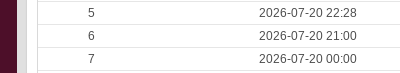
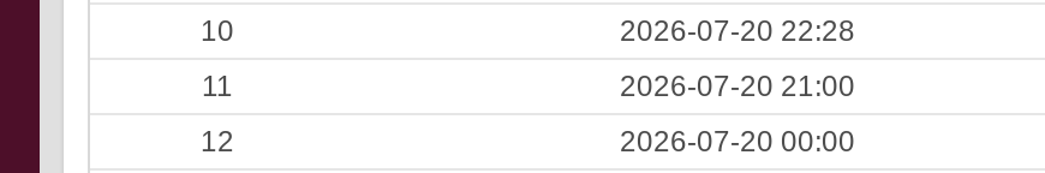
- 5
+ 10

- 6
+ 11

- 7
+ 12
